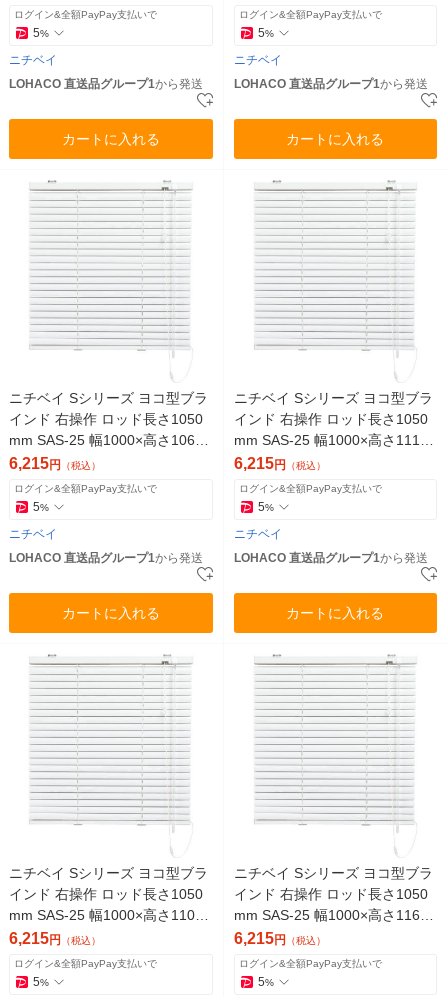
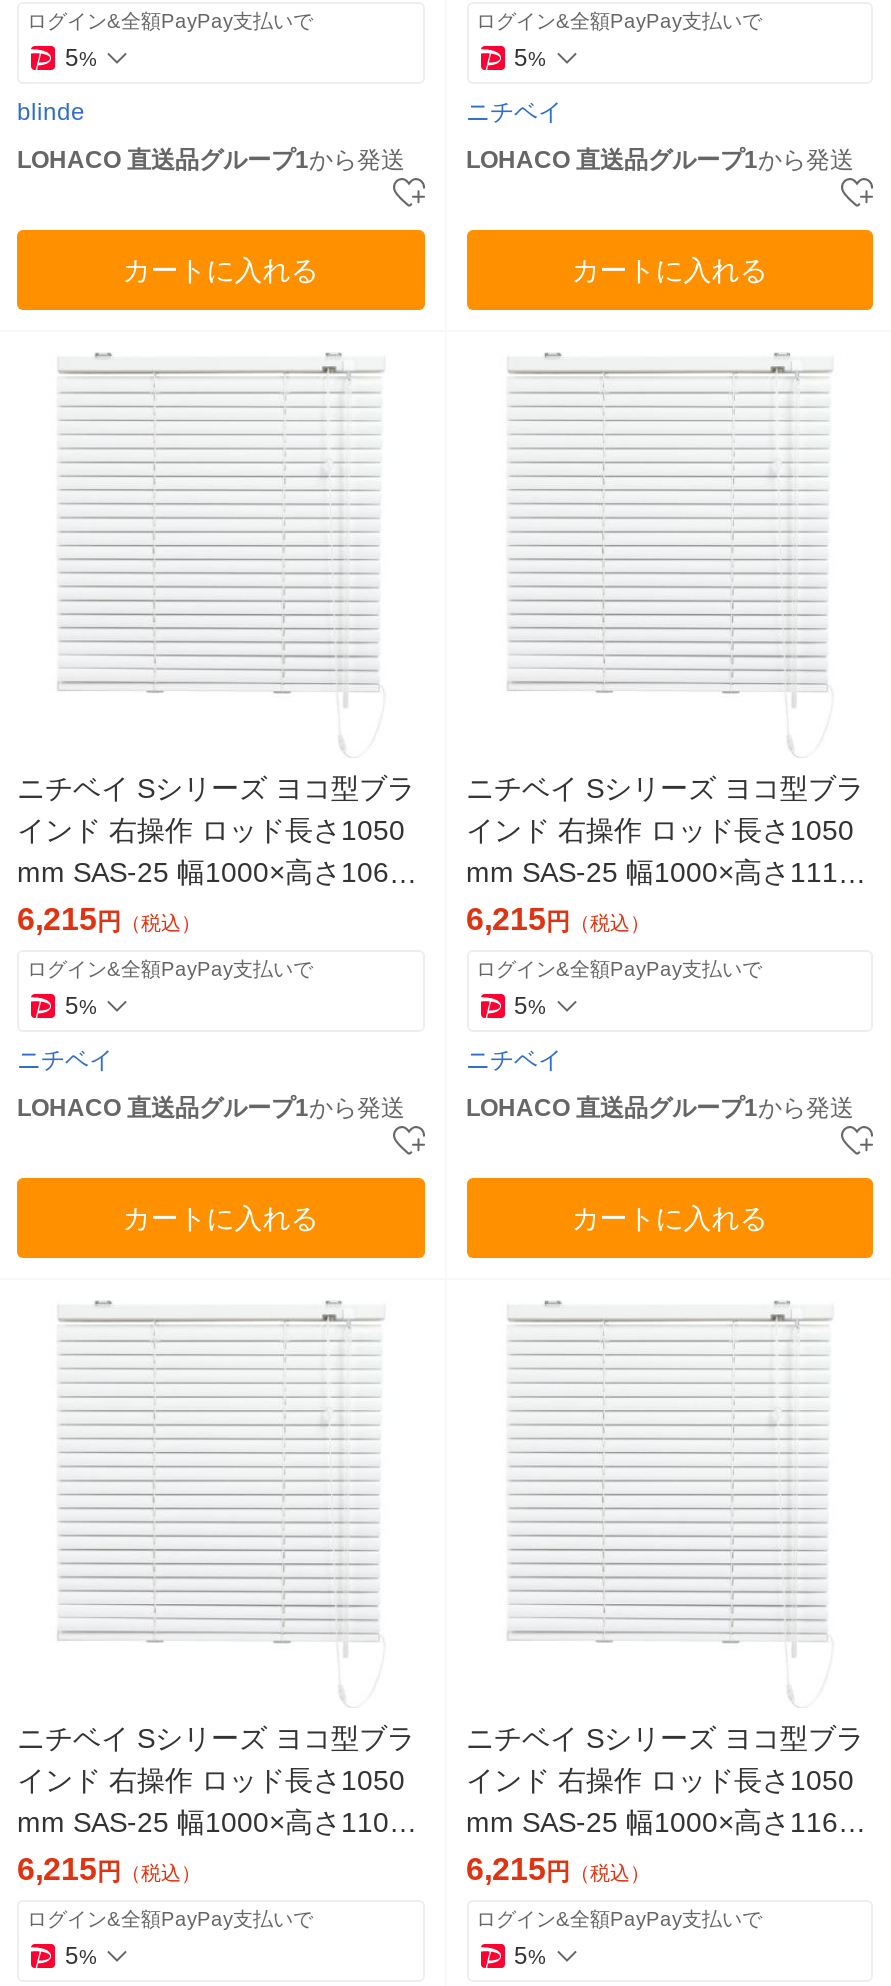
- ニチベイ
+ blinde
